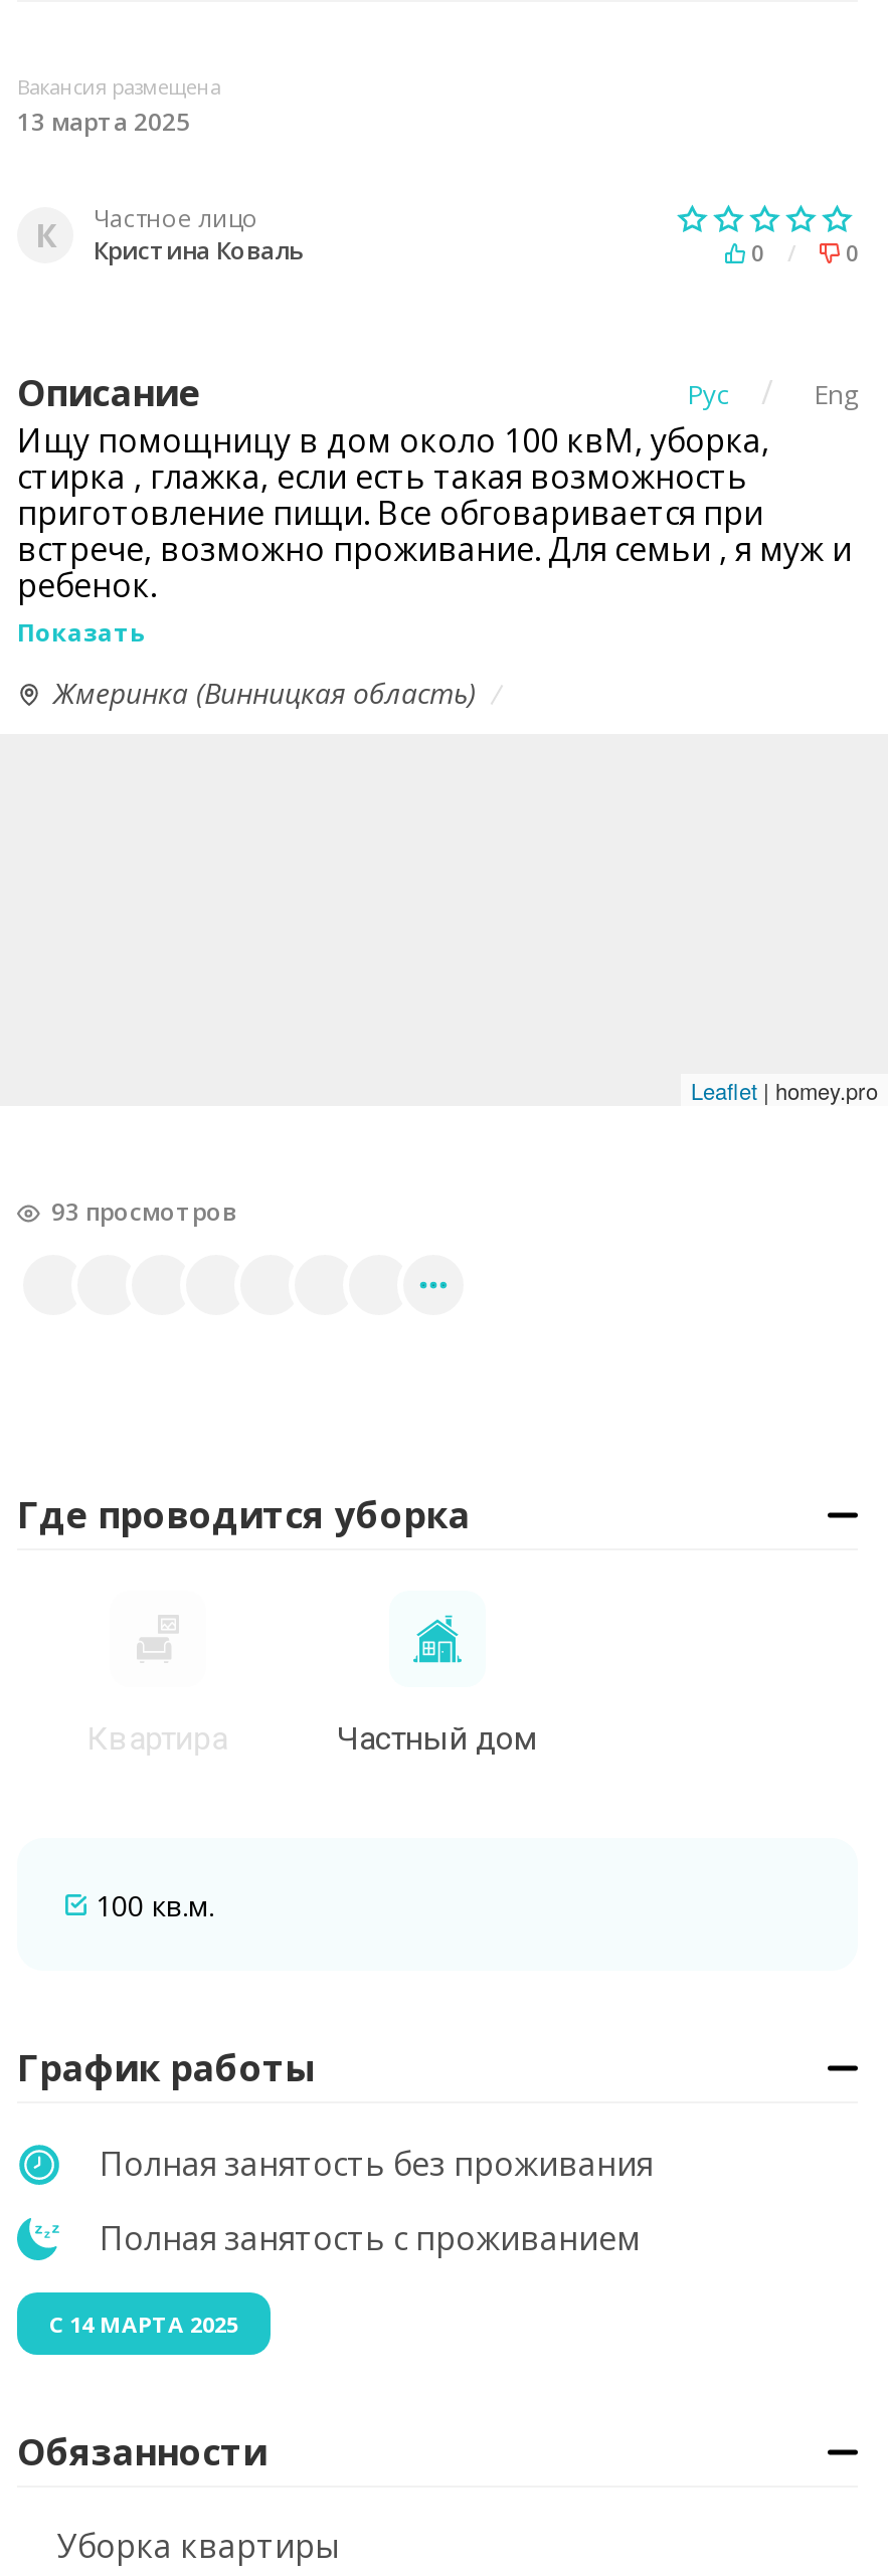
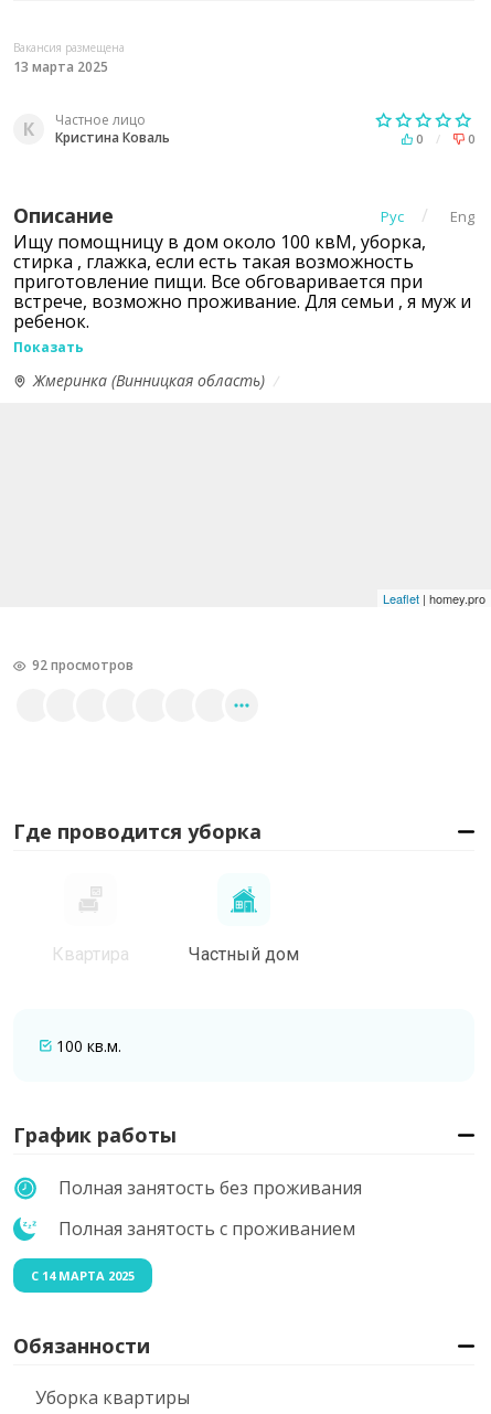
- 93 просмотров
+ 92 просмотров
